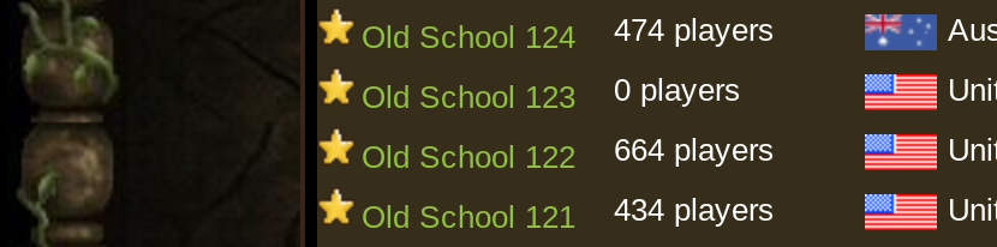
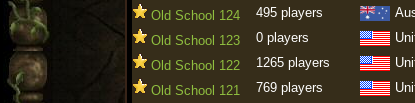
- Old School 124 474 players
+ Old School 124 495 players

- Old School 122 664 players
+ Old School 122 1265 players

- Old School 121 434 players
+ Old School 121 769 players
